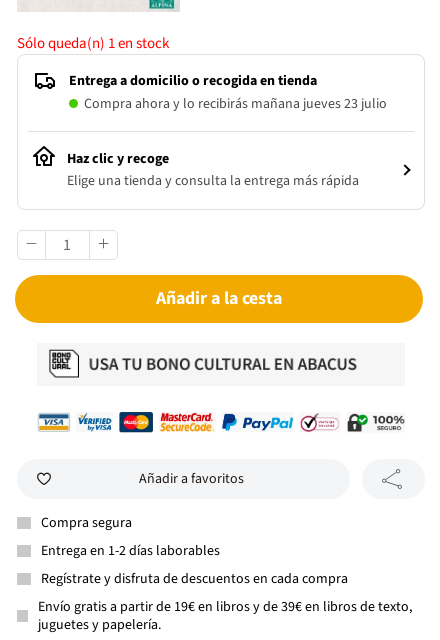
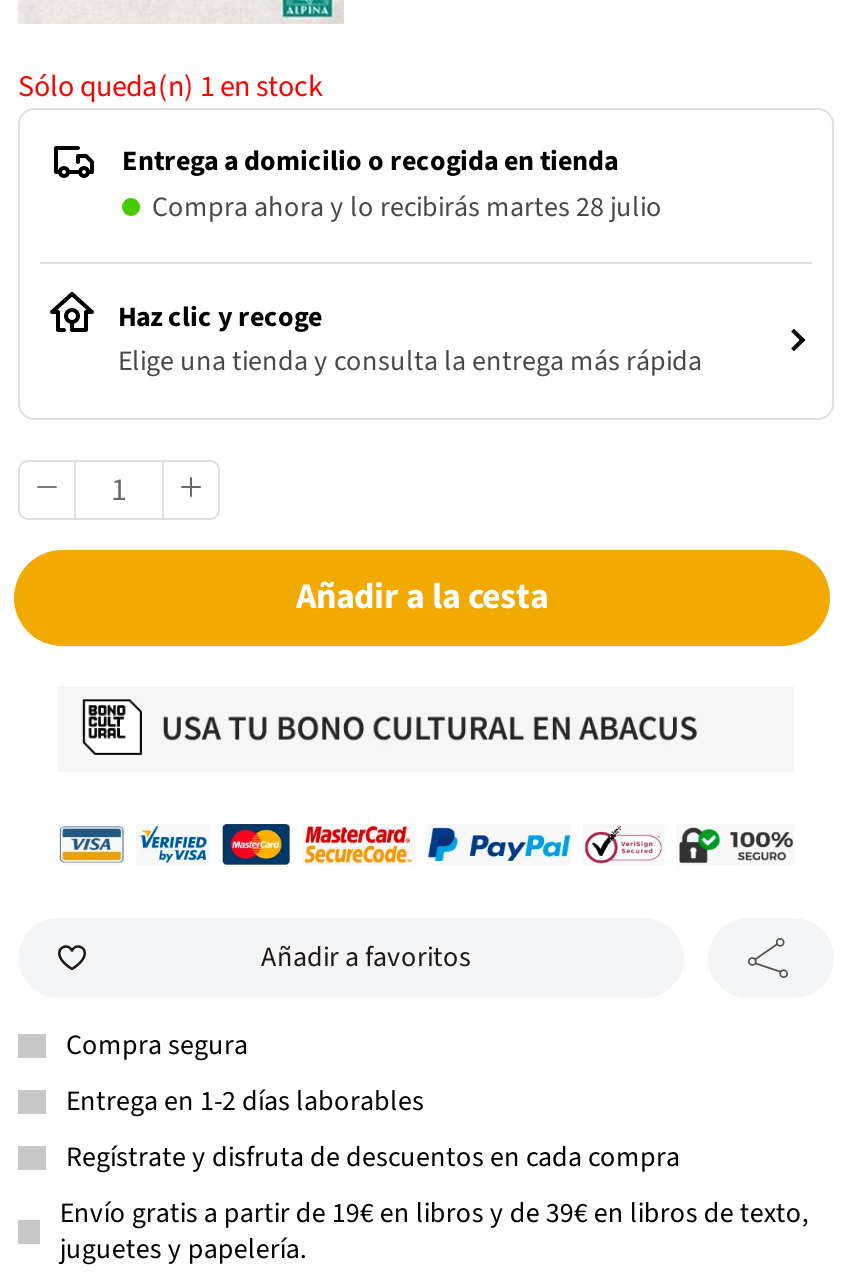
- Compra ahora y lo recibirás mañana jueves 23 julio
+ Compra ahora y lo recibirás martes 28 julio
